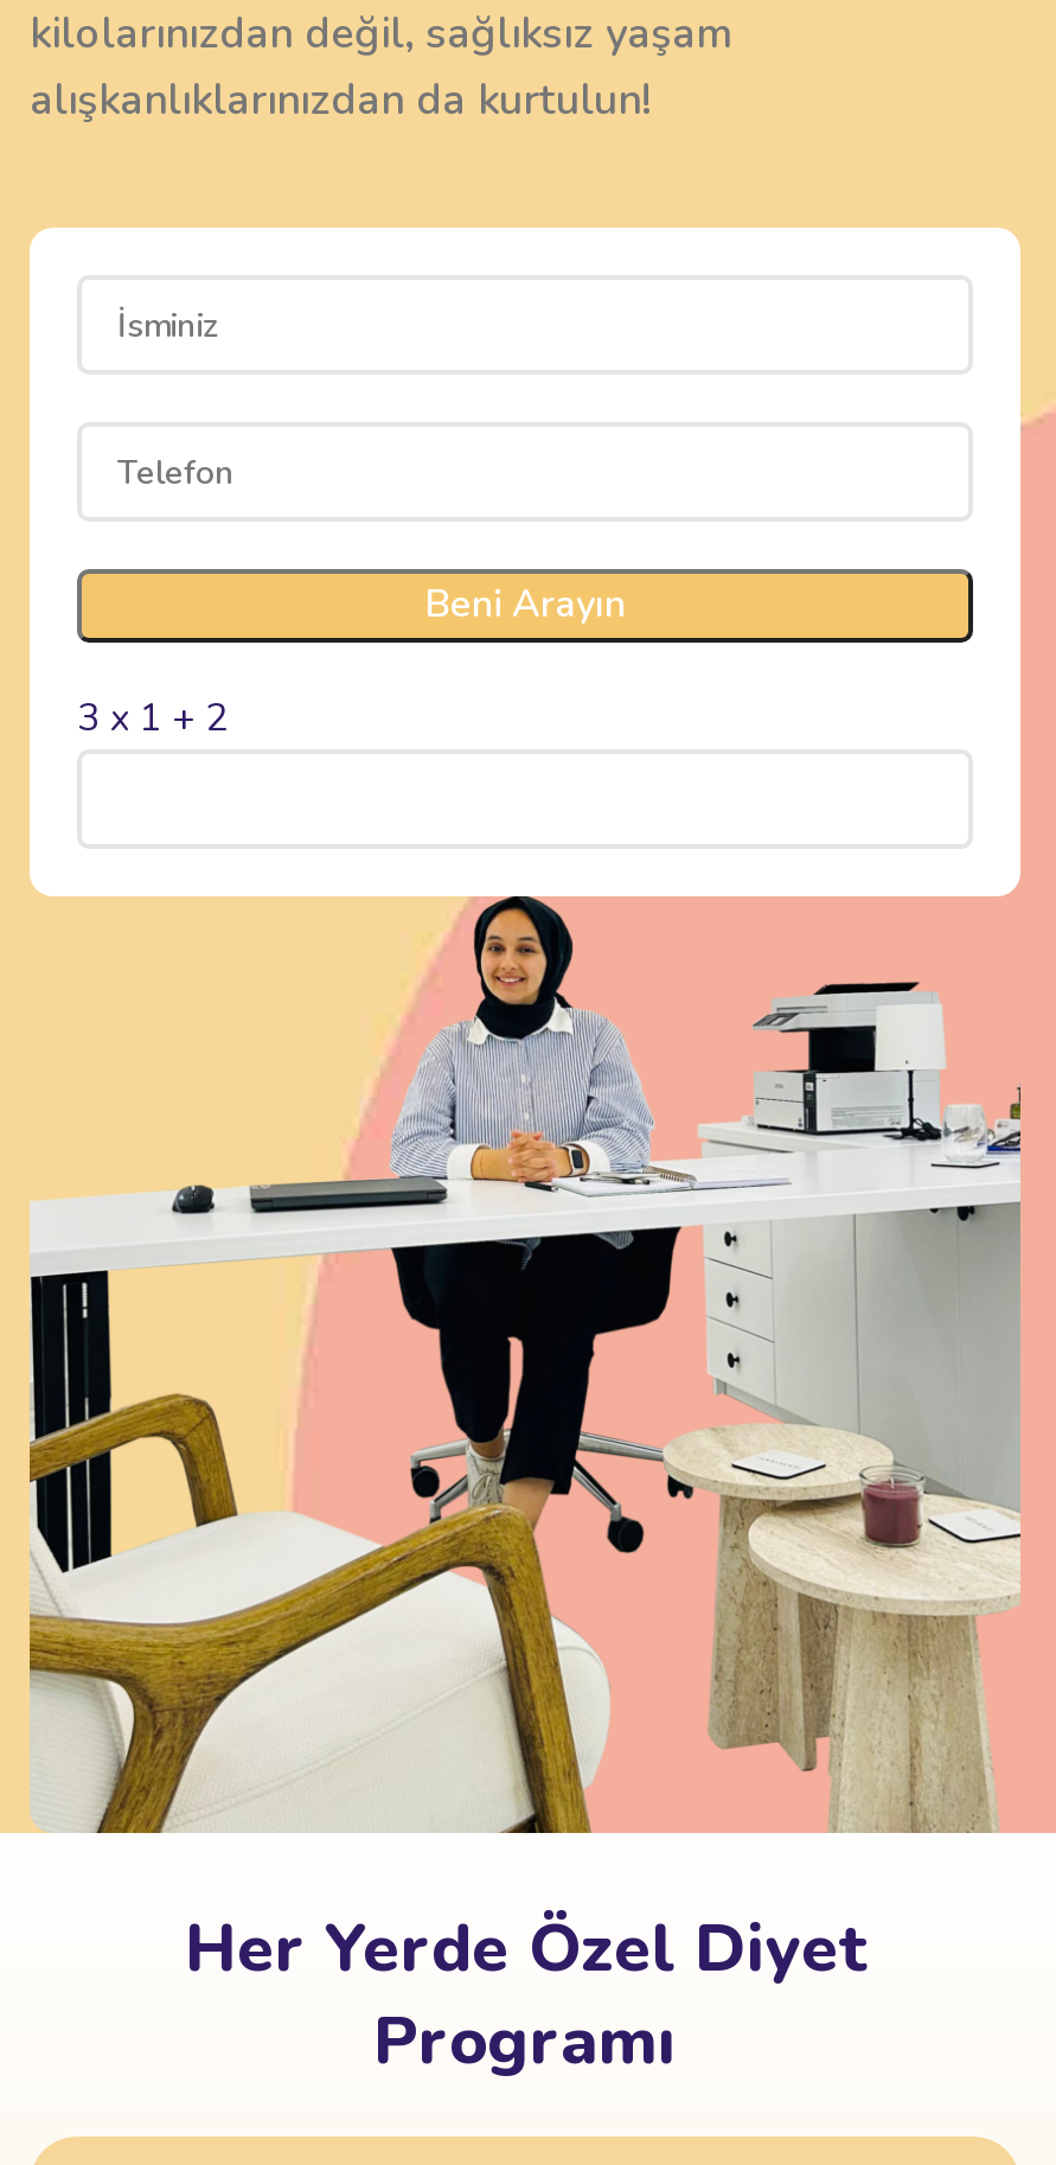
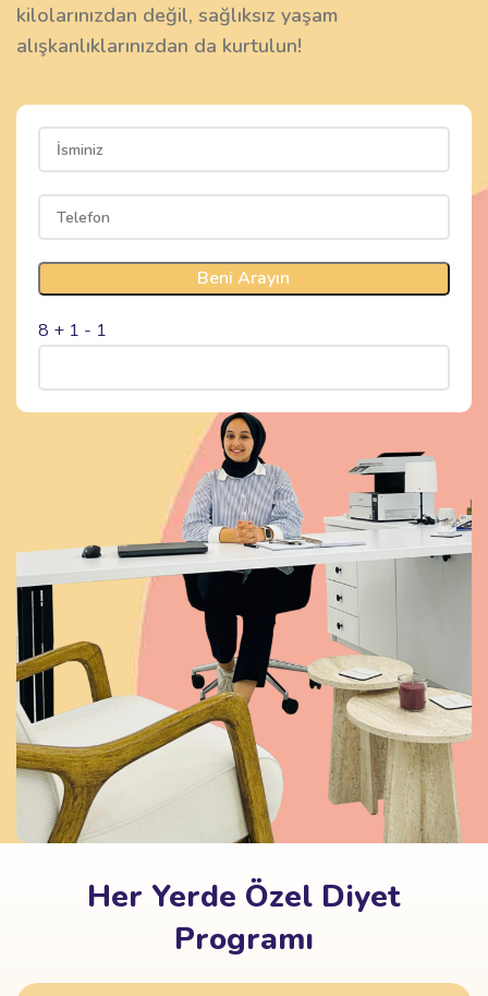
- 3 x 1 + 2
+ 8 + 1 - 1
